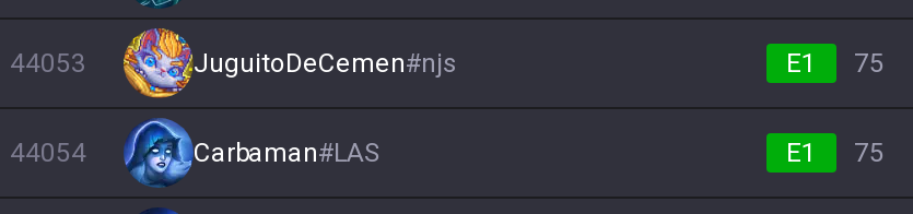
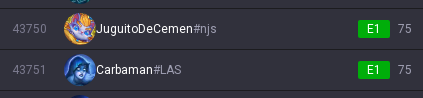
- 44053
+ 43750

- 44054
+ 43751
